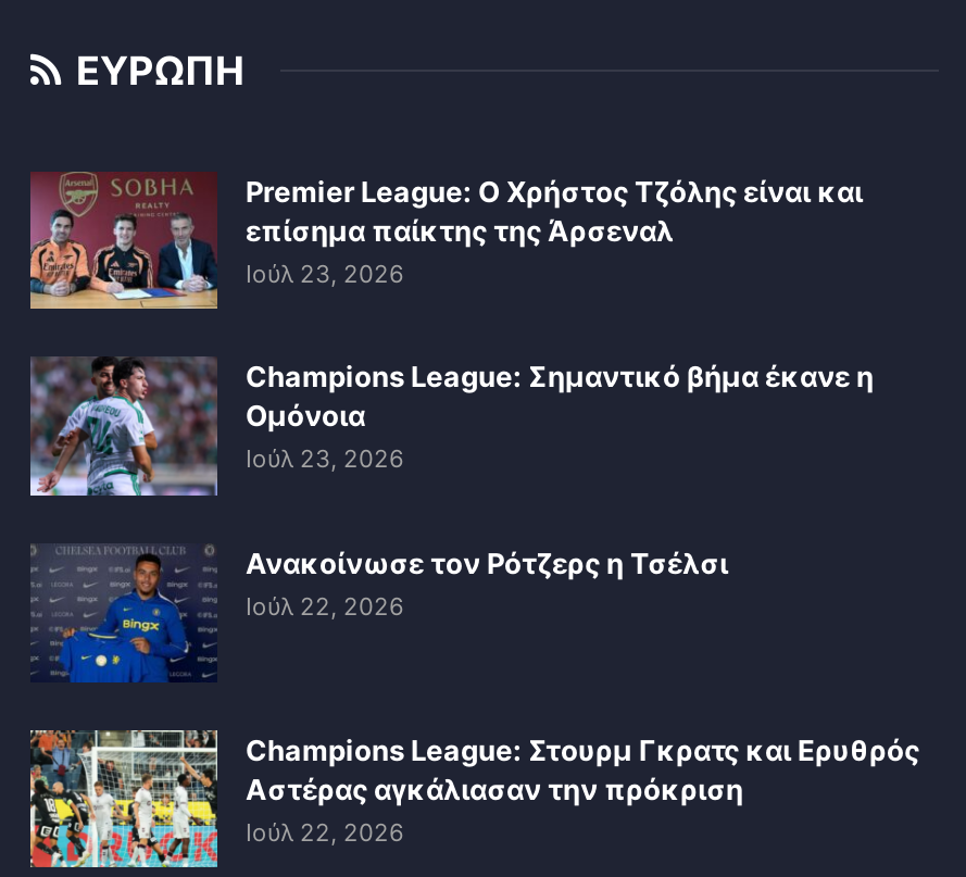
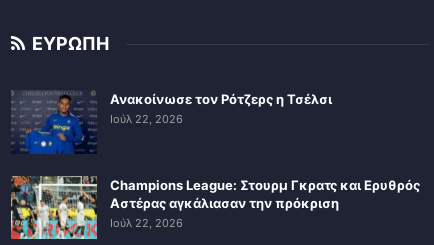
- [image]
- Premier League: Ο Χρήστος Τζόλης είναι και
- επίσημα παίκτης της Άρσεναλ
- Ιούλ 23, 2026
- Champions League: Σημαντικό βήμα έκανε η
- Ομόνοια
- Ιούλ 23, 2026

- [image]
